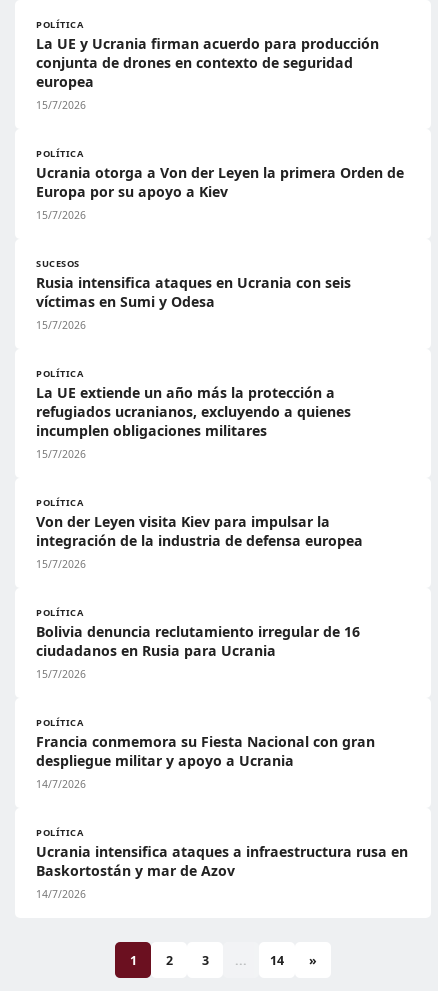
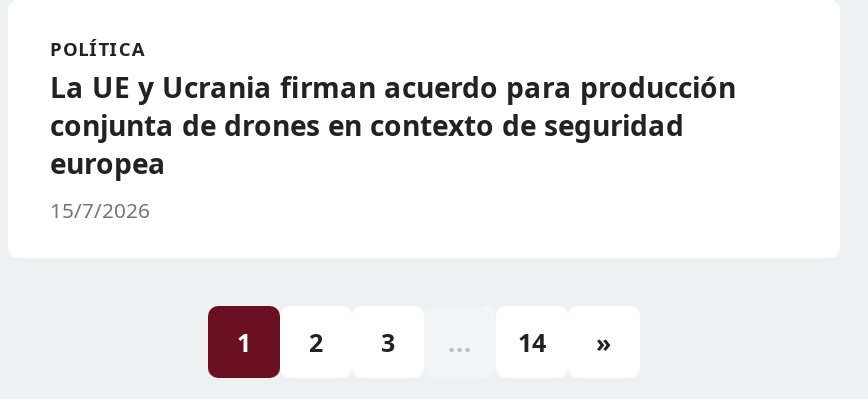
- POLÍTICA
- Ucrania otorga a Von der Leyen la primera Orden de
- Europa por su apoyo a Kiev
- 15/7/2026
- SUCESOS
- Rusia intensifica ataques en Ucrania con seis
- víctimas en Sumi y Odesa
- 15/7/2026
- POLÍTICA
- La UE extiende un año más la protección a
- refugiados ucranianos, excluyendo a quienes
- incumplen obligaciones militares
- 15/7/2026
- POLÍTICA
- Von der Leyen visita Kiev para impulsar la
- integración de la industria de defensa europea
- 15/7/2026
- POLÍTICA
- Bolivia denuncia reclutamiento irregular de 16
- ciudadanos en Rusia para Ucrania
- 15/7/2026
- POLÍTICA
- Francia conmemora su Fiesta Nacional con gran
- despliegue militar y apoyo a Ucrania
- 14/7/2026
- POLÍTICA
- Ucrania intensifica ataques a infraestructura rusa en
- Baskortostán y mar de Azov
- 14/7/2026
